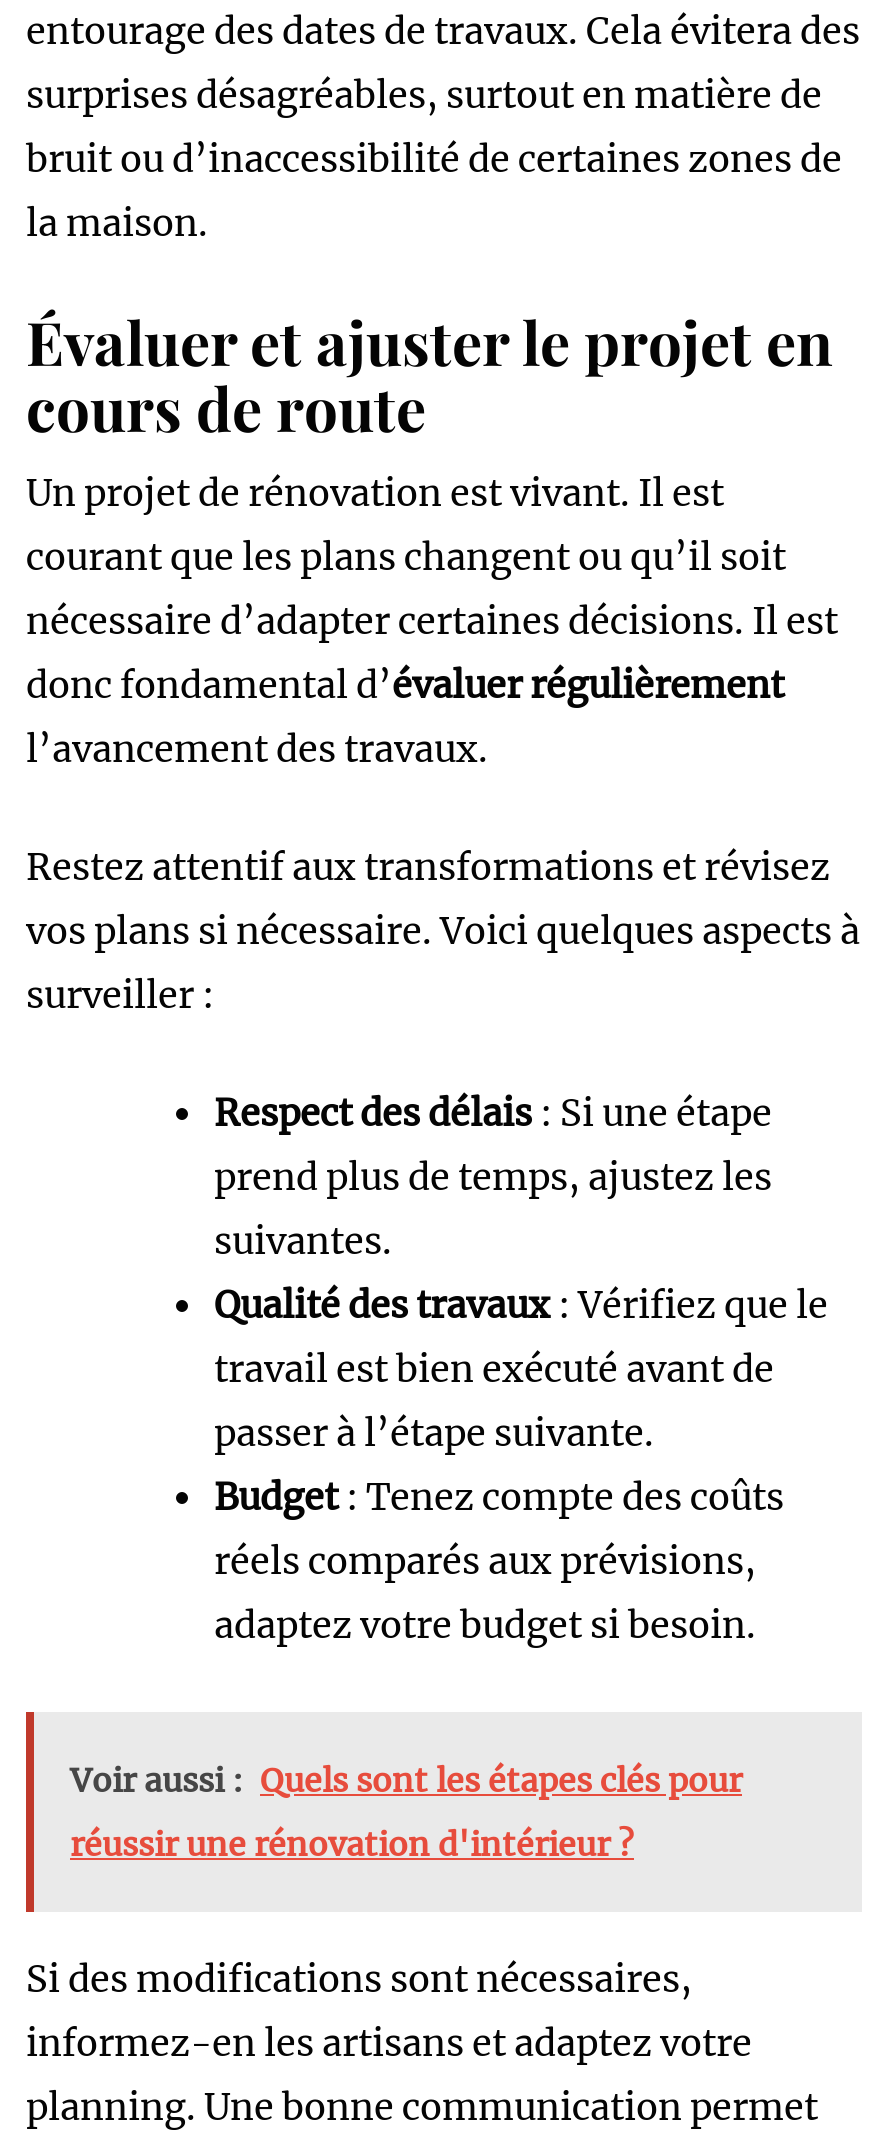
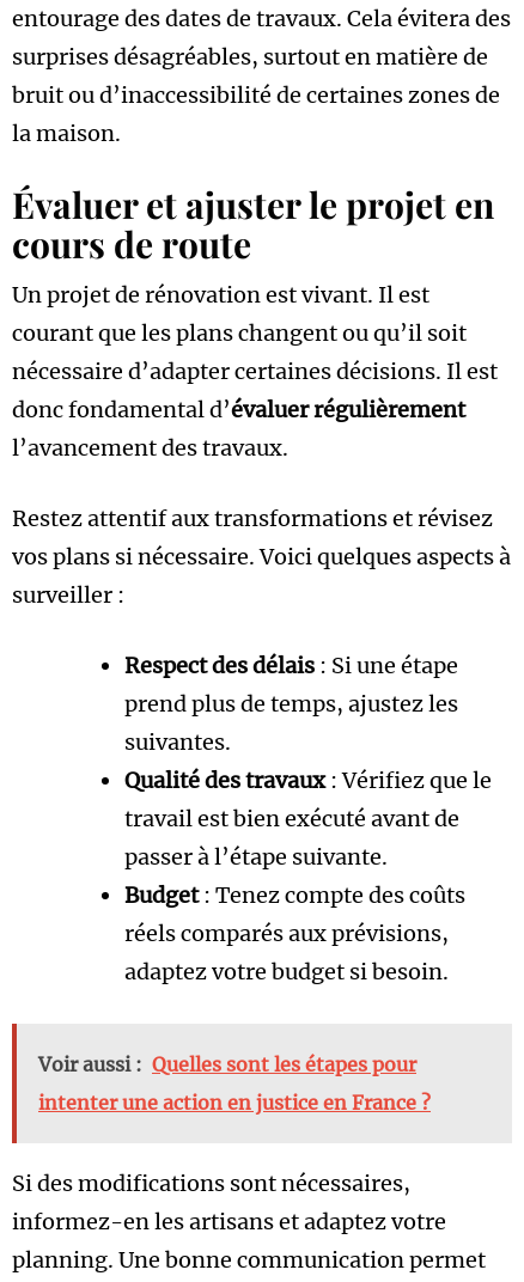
- Voir aussi : Quels sont les étapes clés pour
+ Voir aussi : Quelles sont les étapes pour

- réussir une rénovation d'intérieur ?
+ intenter une action en justice en France ?
